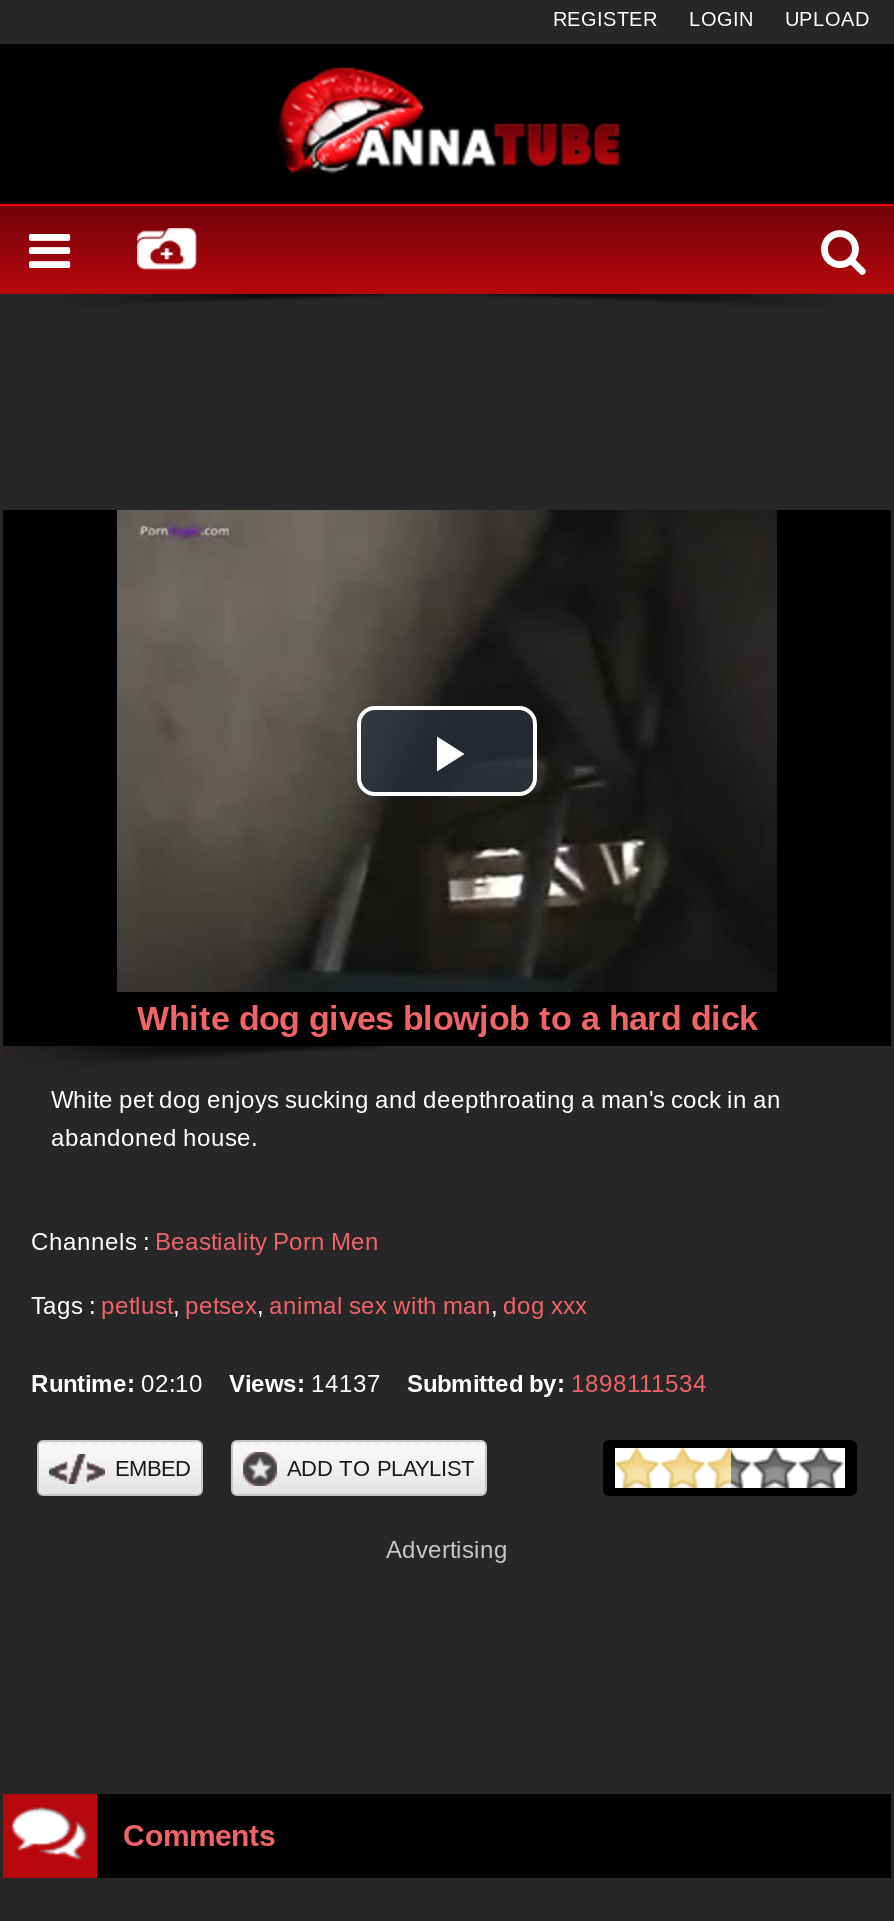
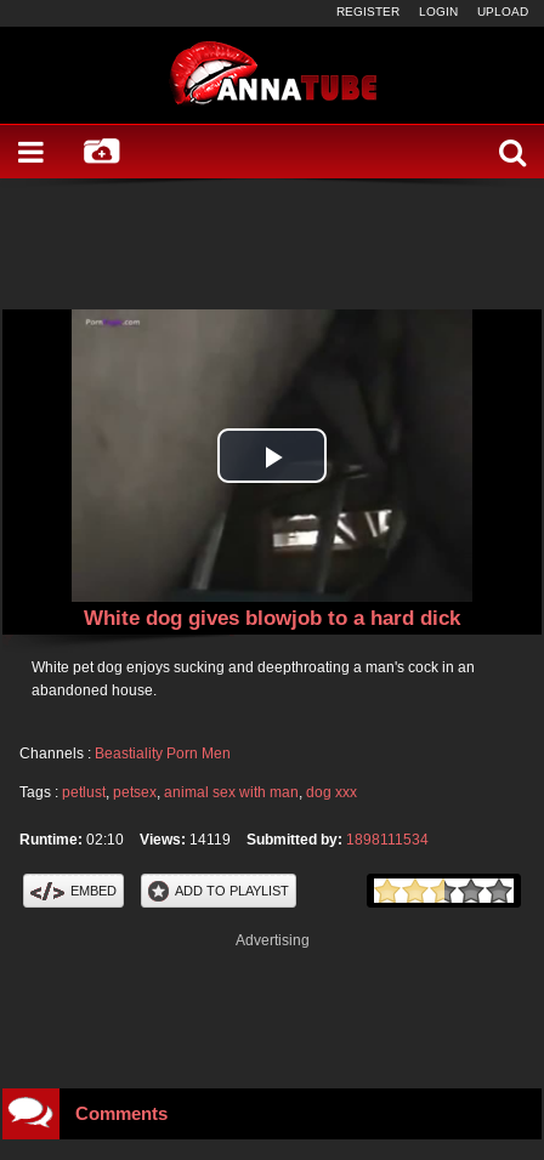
- Runtime: 02:10 Views: 14137 Submitted by: 1898111534
+ Runtime: 02:10 Views: 14119 Submitted by: 1898111534
